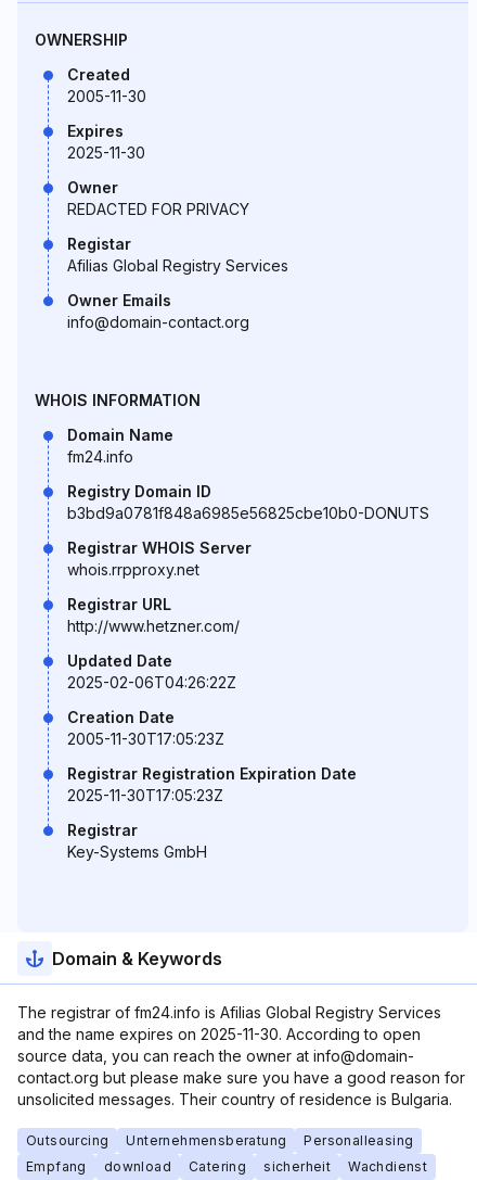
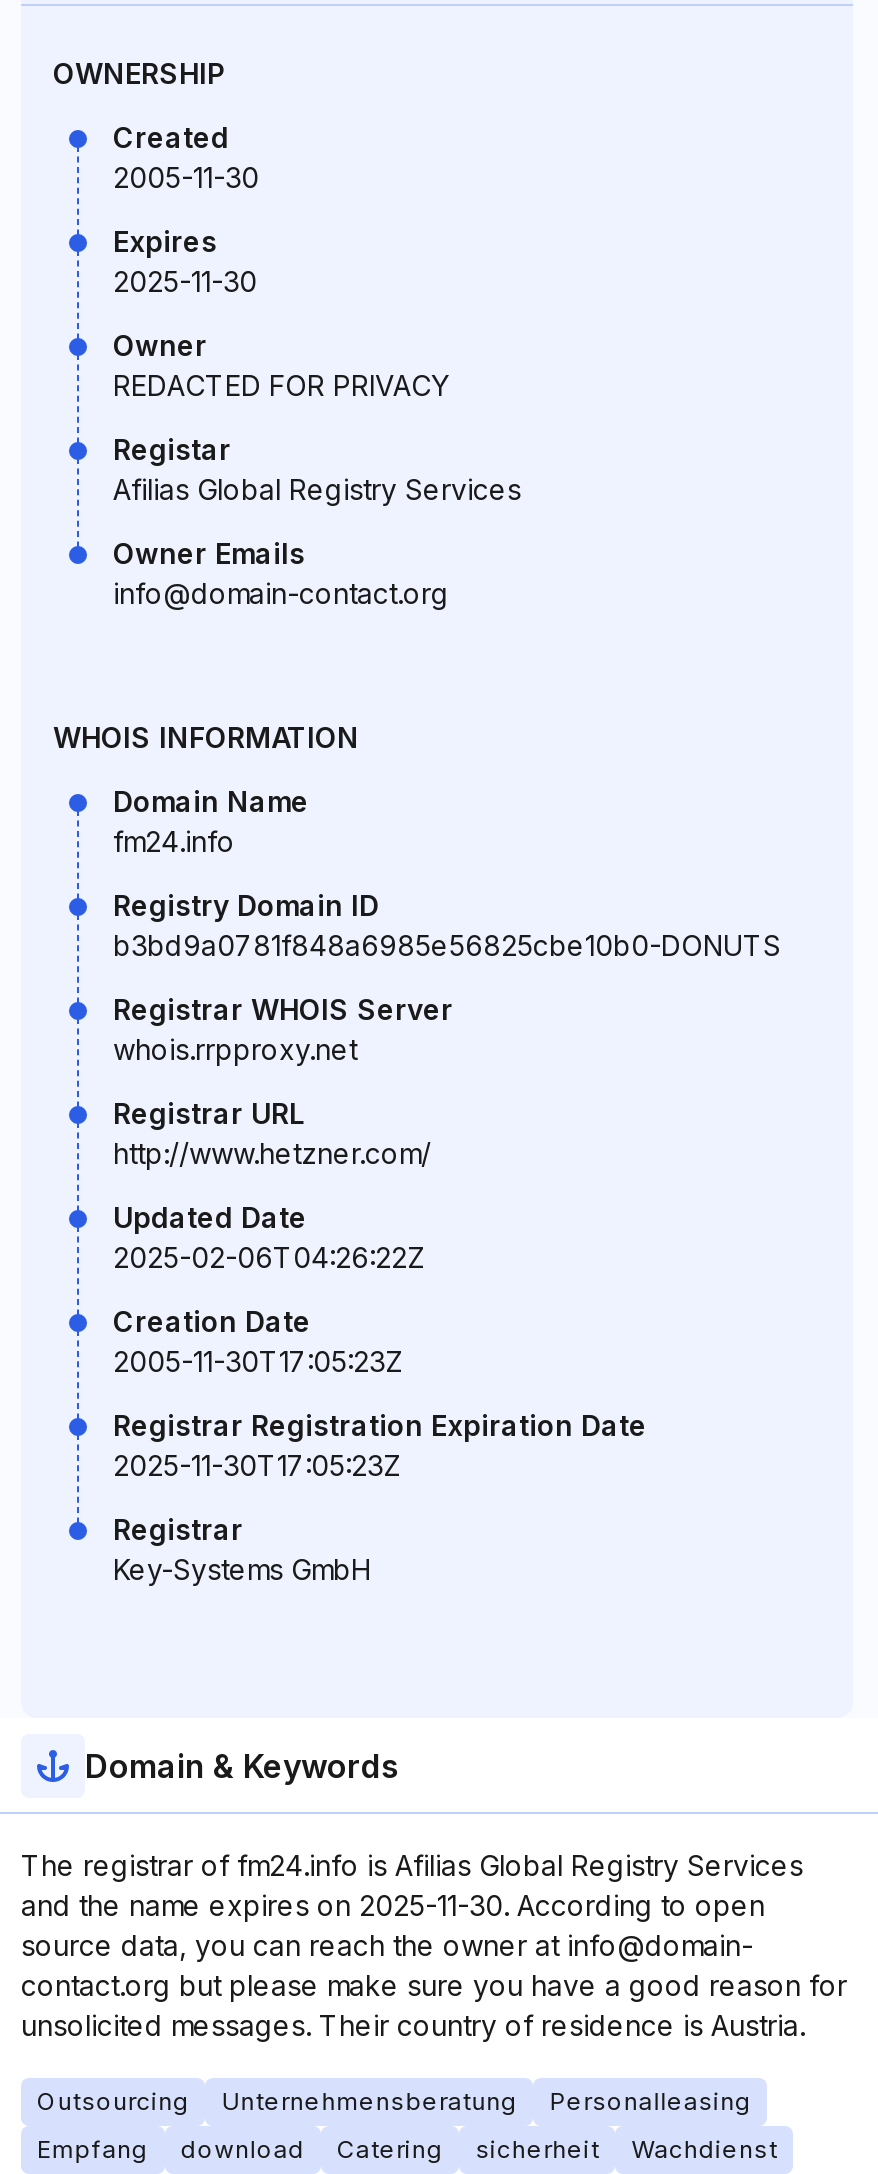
- unsolicited messages. Their country of residence is Bulgaria.
+ unsolicited messages. Their country of residence is Austria.
